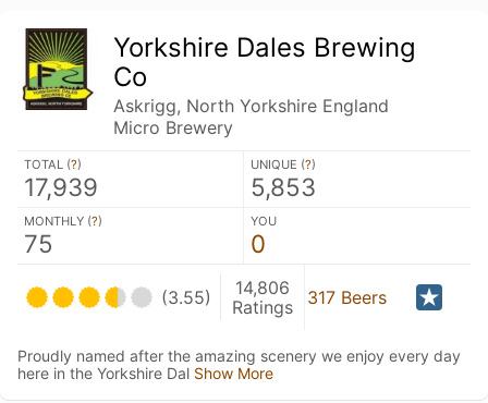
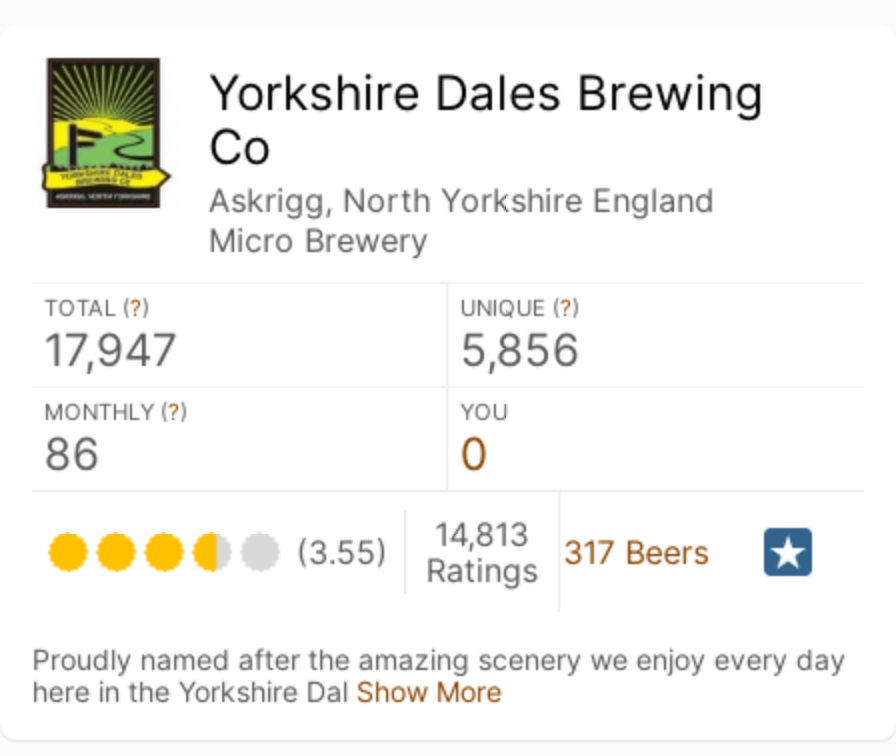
- 17,939
+ 17,947

- 5,853
+ 5,856

- 75
+ 86

- (3.55) Ratings 14,806 317 Beers
+ (3.55) Ratings 14,813 317 Beers
